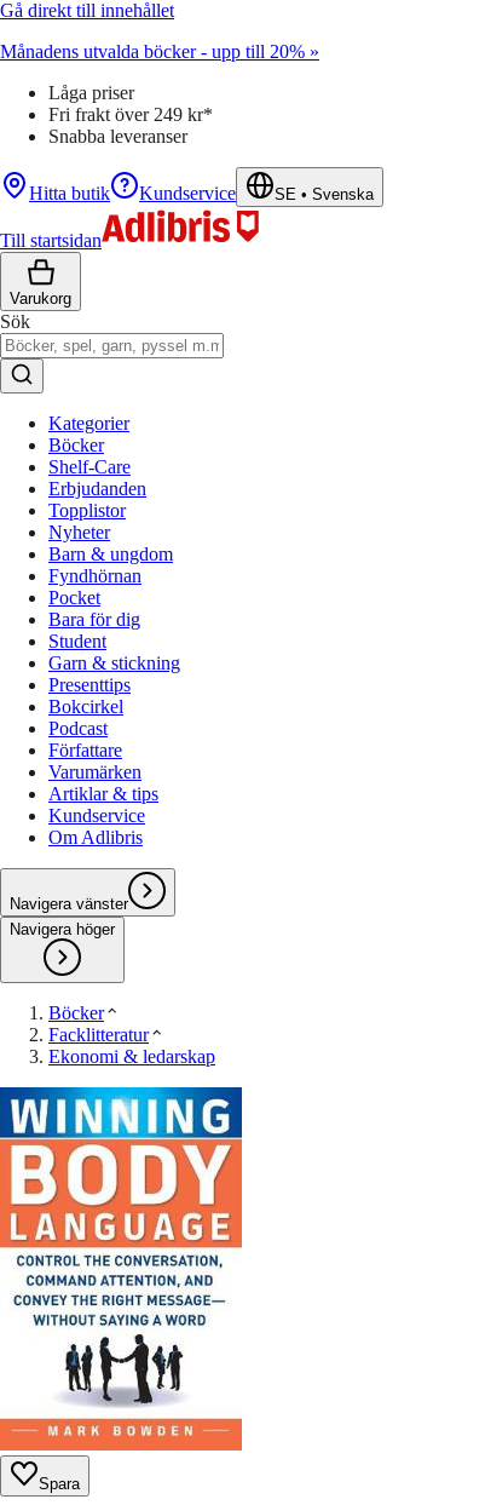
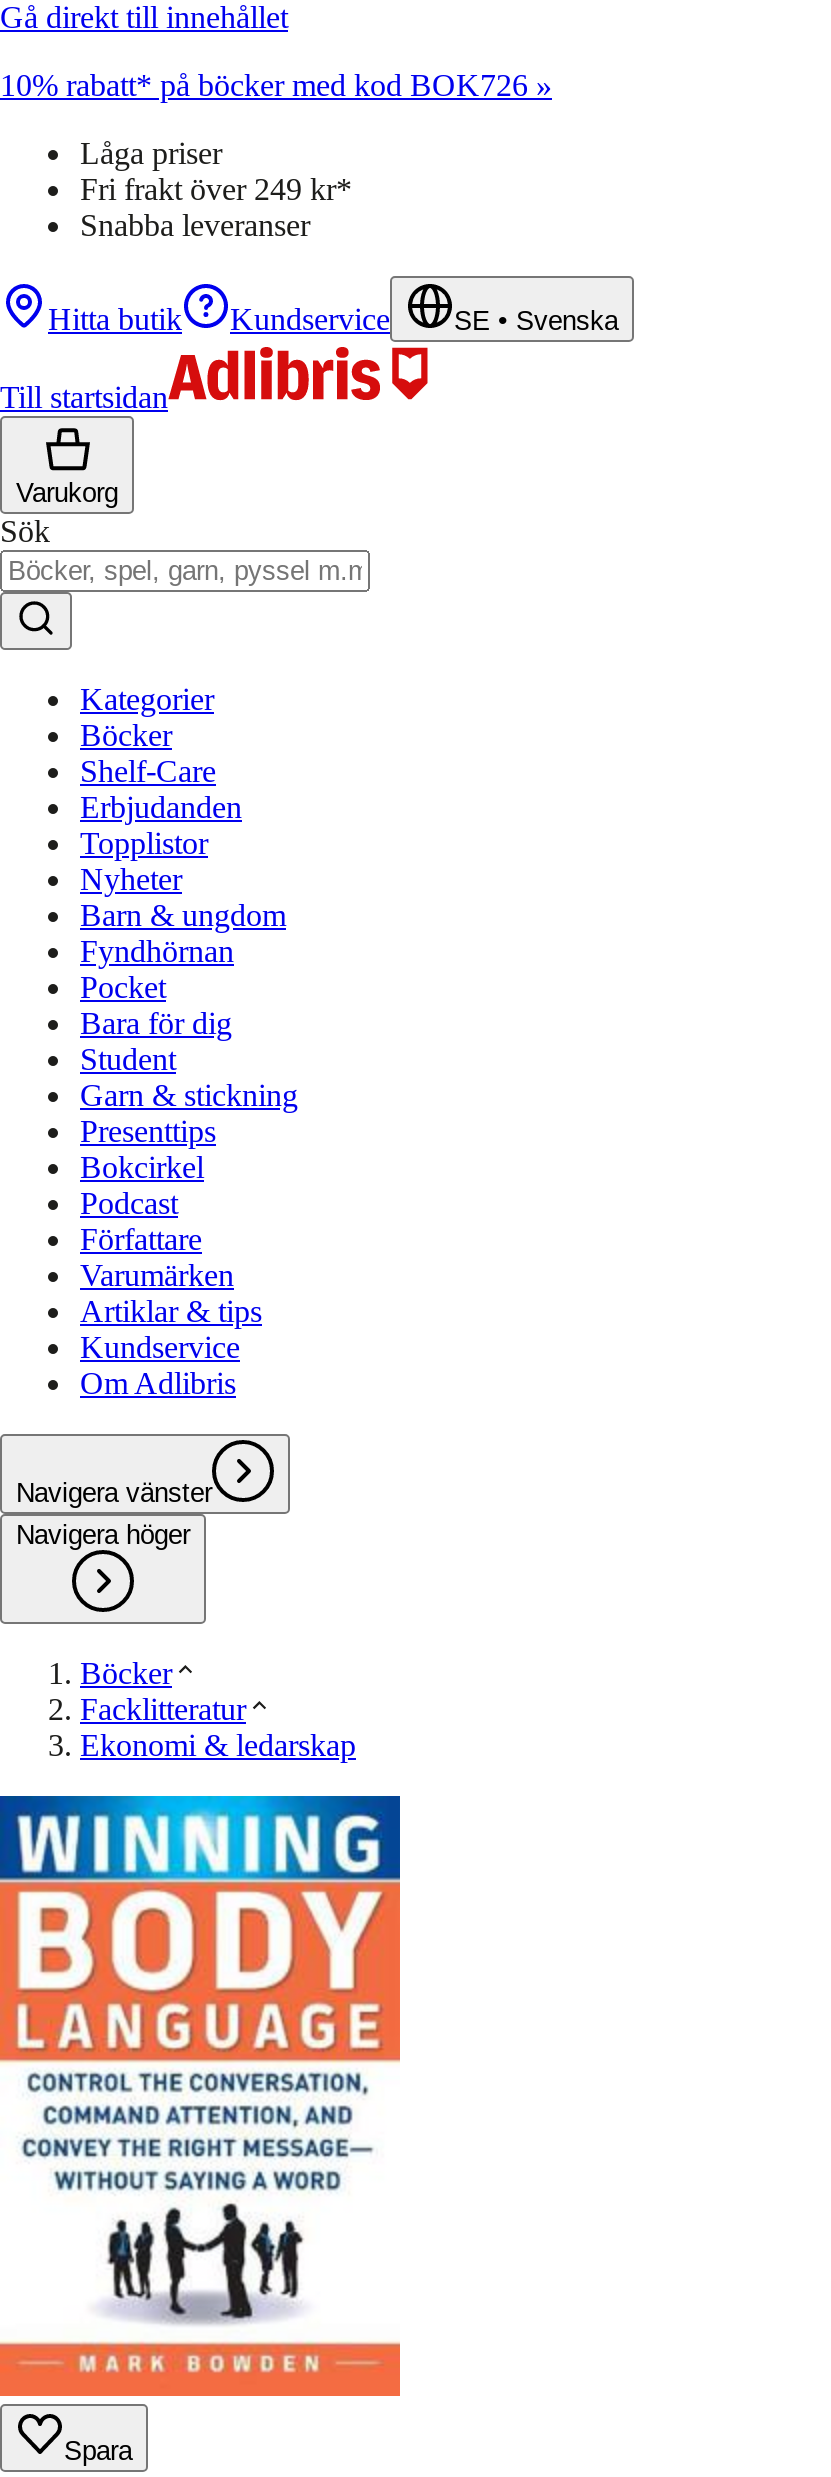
- Månadens utvalda böcker - upp till 20% »
+ 10% rabatt* på böcker med kod BOK726 »
